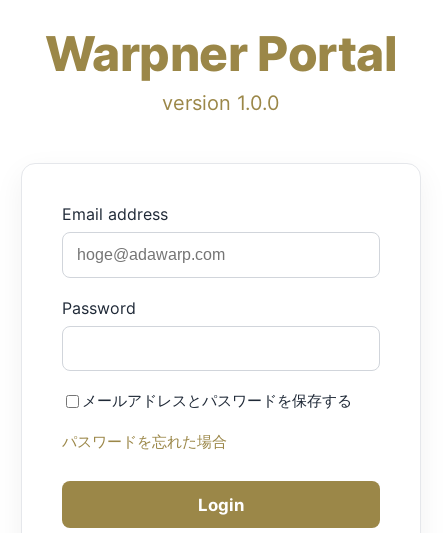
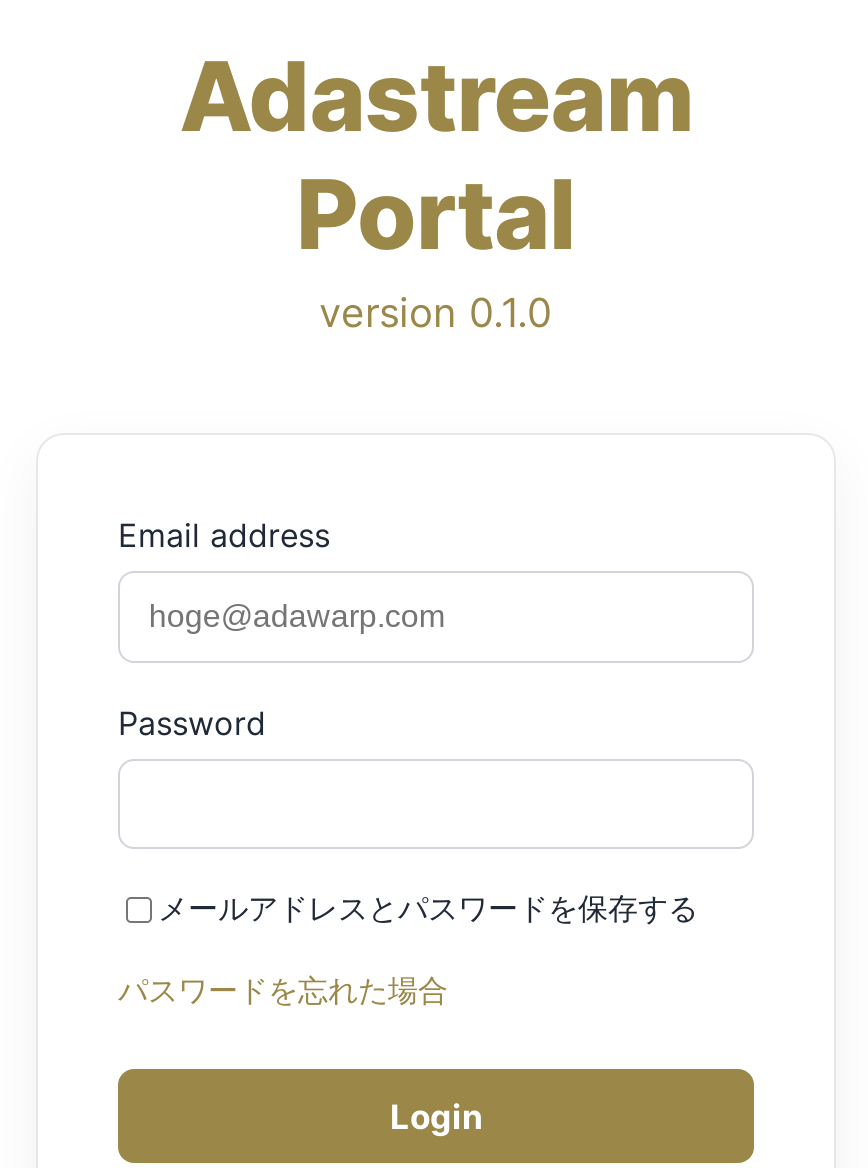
- Warpner Portal
- version 1.0.0
+ Adastream
+ Portal
+ version 0.1.0
